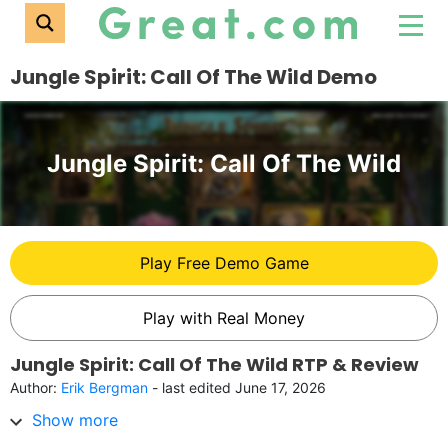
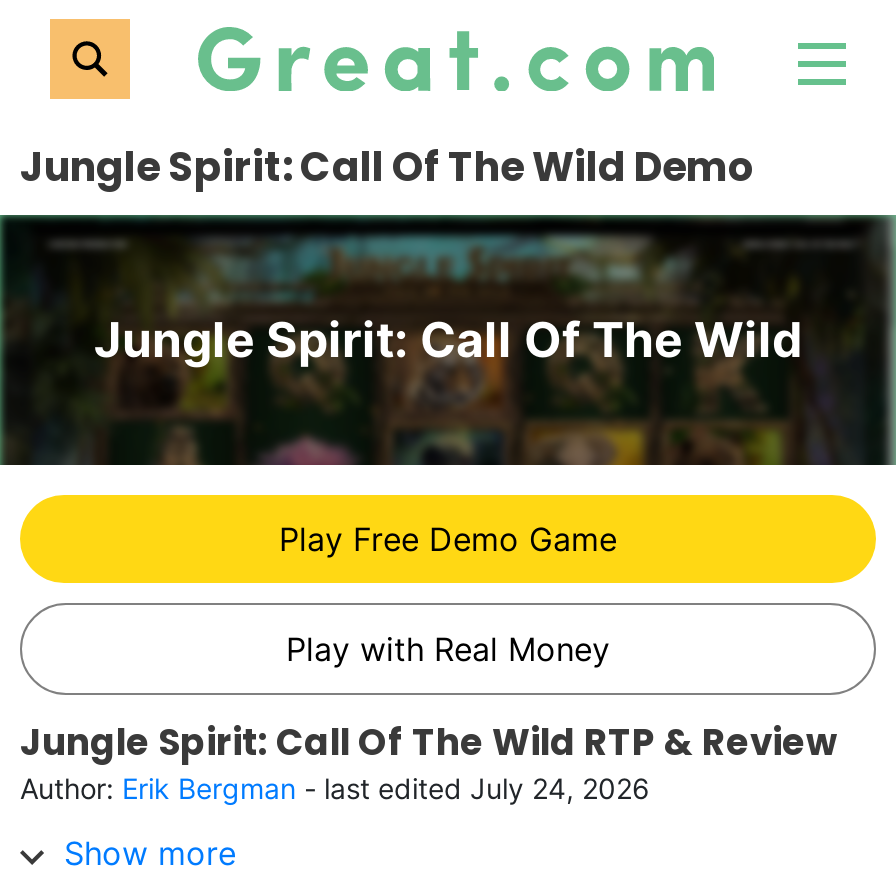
- Author: Erik Bergman - last edited June 17, 2026
+ Author: Erik Bergman - last edited July 24, 2026
